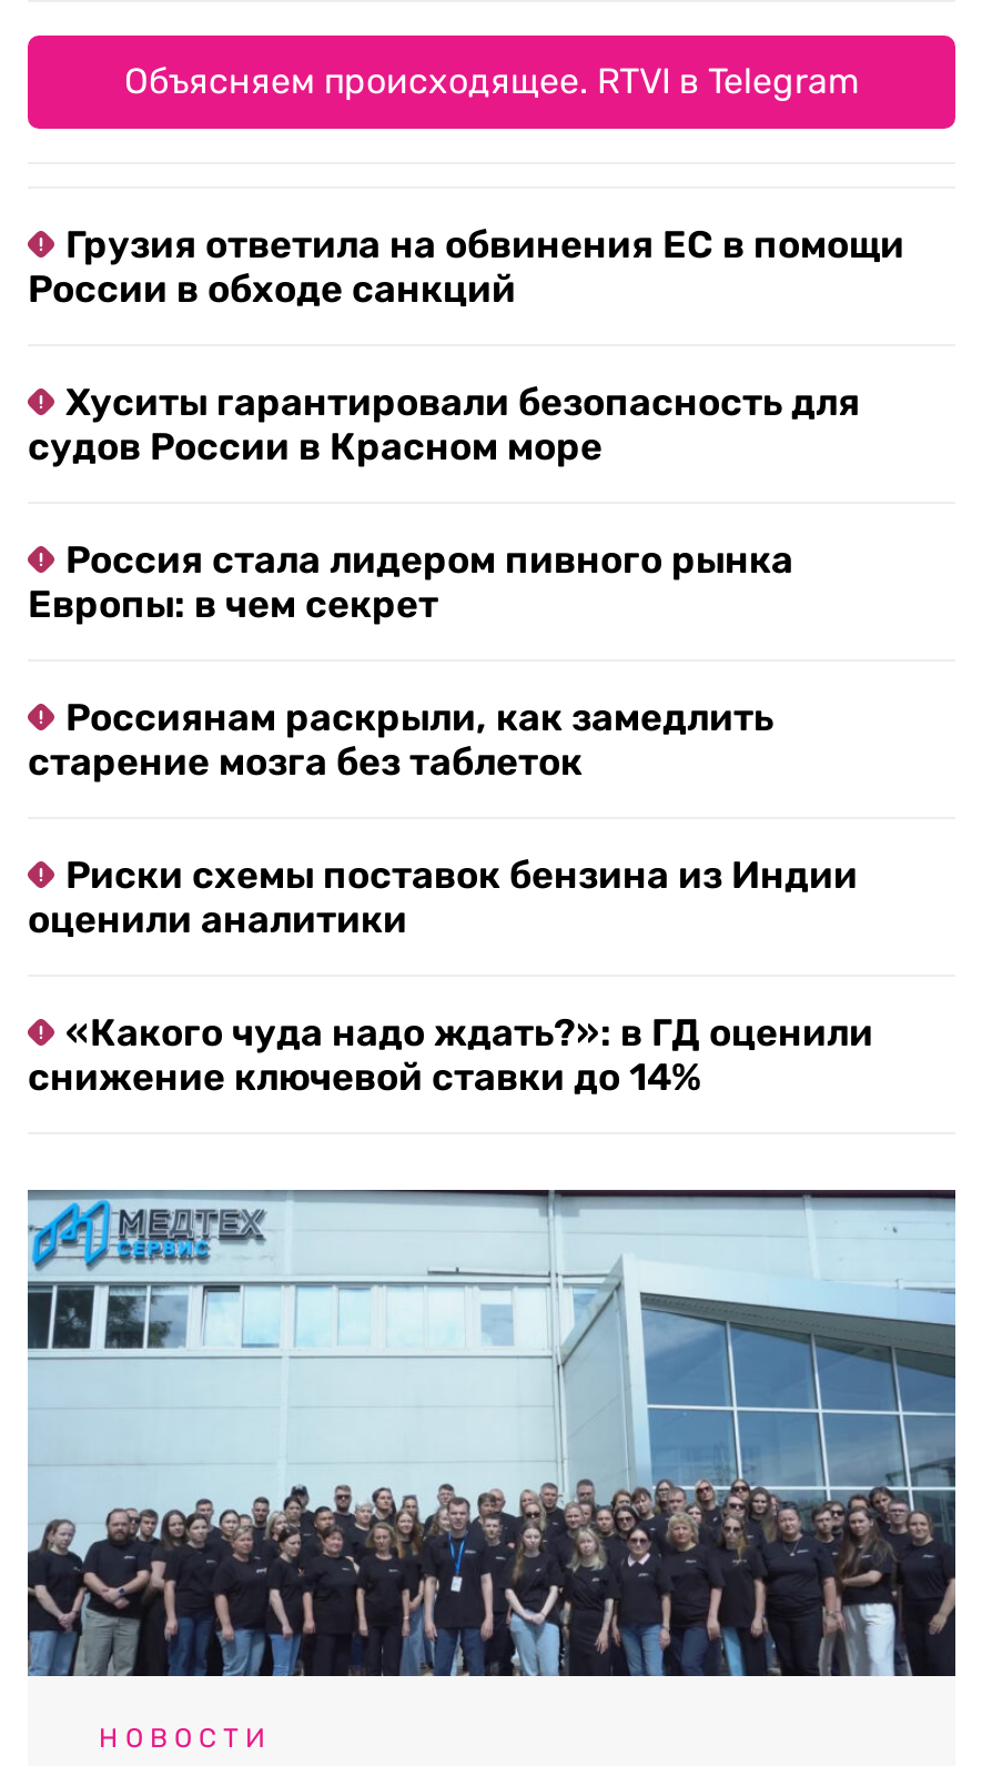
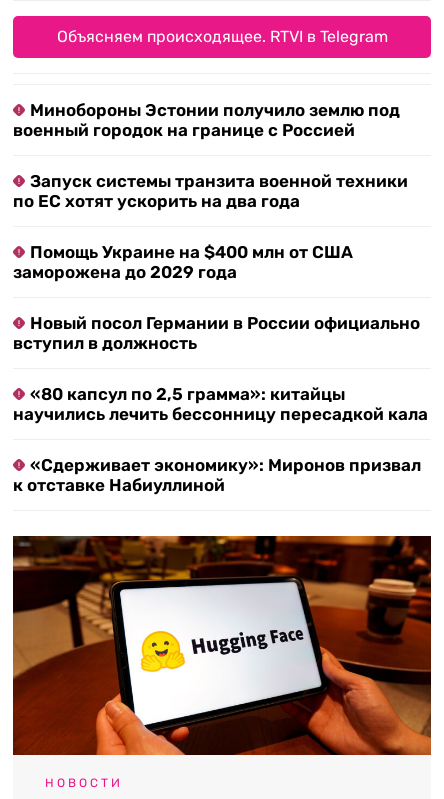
- Грузия ответила на обвинения ЕС в помощи
- России в обходе санкций
+ Минобороны Эстонии получило землю под
+ военный городок на границе с Россией

- Хуситы гарантировали безопасность для
- судов России в Красном море
+ Запуск системы транзита военной техники
+ по ЕС хотят ускорить на два года

- Россия стала лидером пивного рынка
- Европы: в чем секрет
+ Помощь Украине на $400 млн от США
+ заморожена до 2029 года

- Россиянам раскрыли, как замедлить
- старение мозга без таблеток
+ Новый посол Германии в России официально
+ вступил в должность

- Риски схемы поставок бензина из Индии
- оценили аналитики
+ «80 капсул по 2,5 грамма»: китайцы
+ научились лечить бессонницу пересадкой кала

- «Какого чуда надо ждать?»: в ГД оценили
- снижение ключевой ставки до 14%
+ «Сдерживает экономику»: Миронов призвал
+ к отставке Набиуллиной

- [image]
+ [image]
